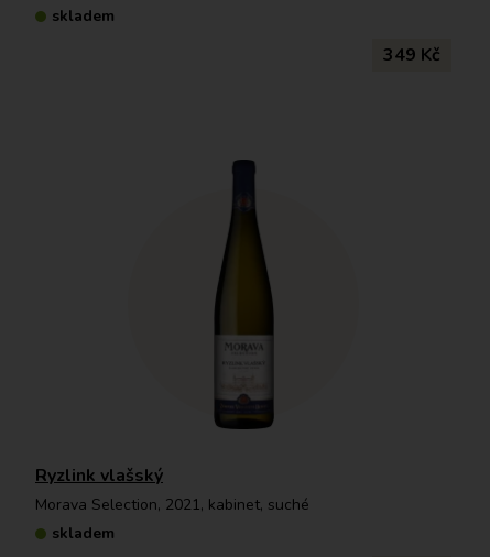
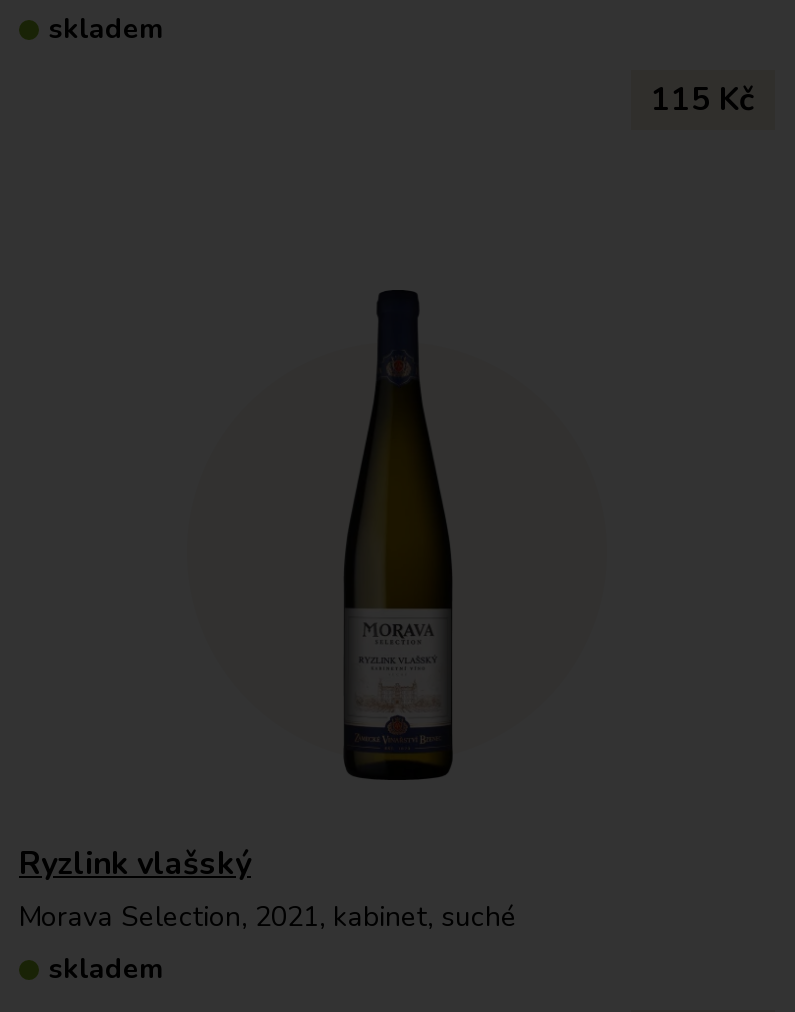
- 349 Kč
+ 115 Kč
